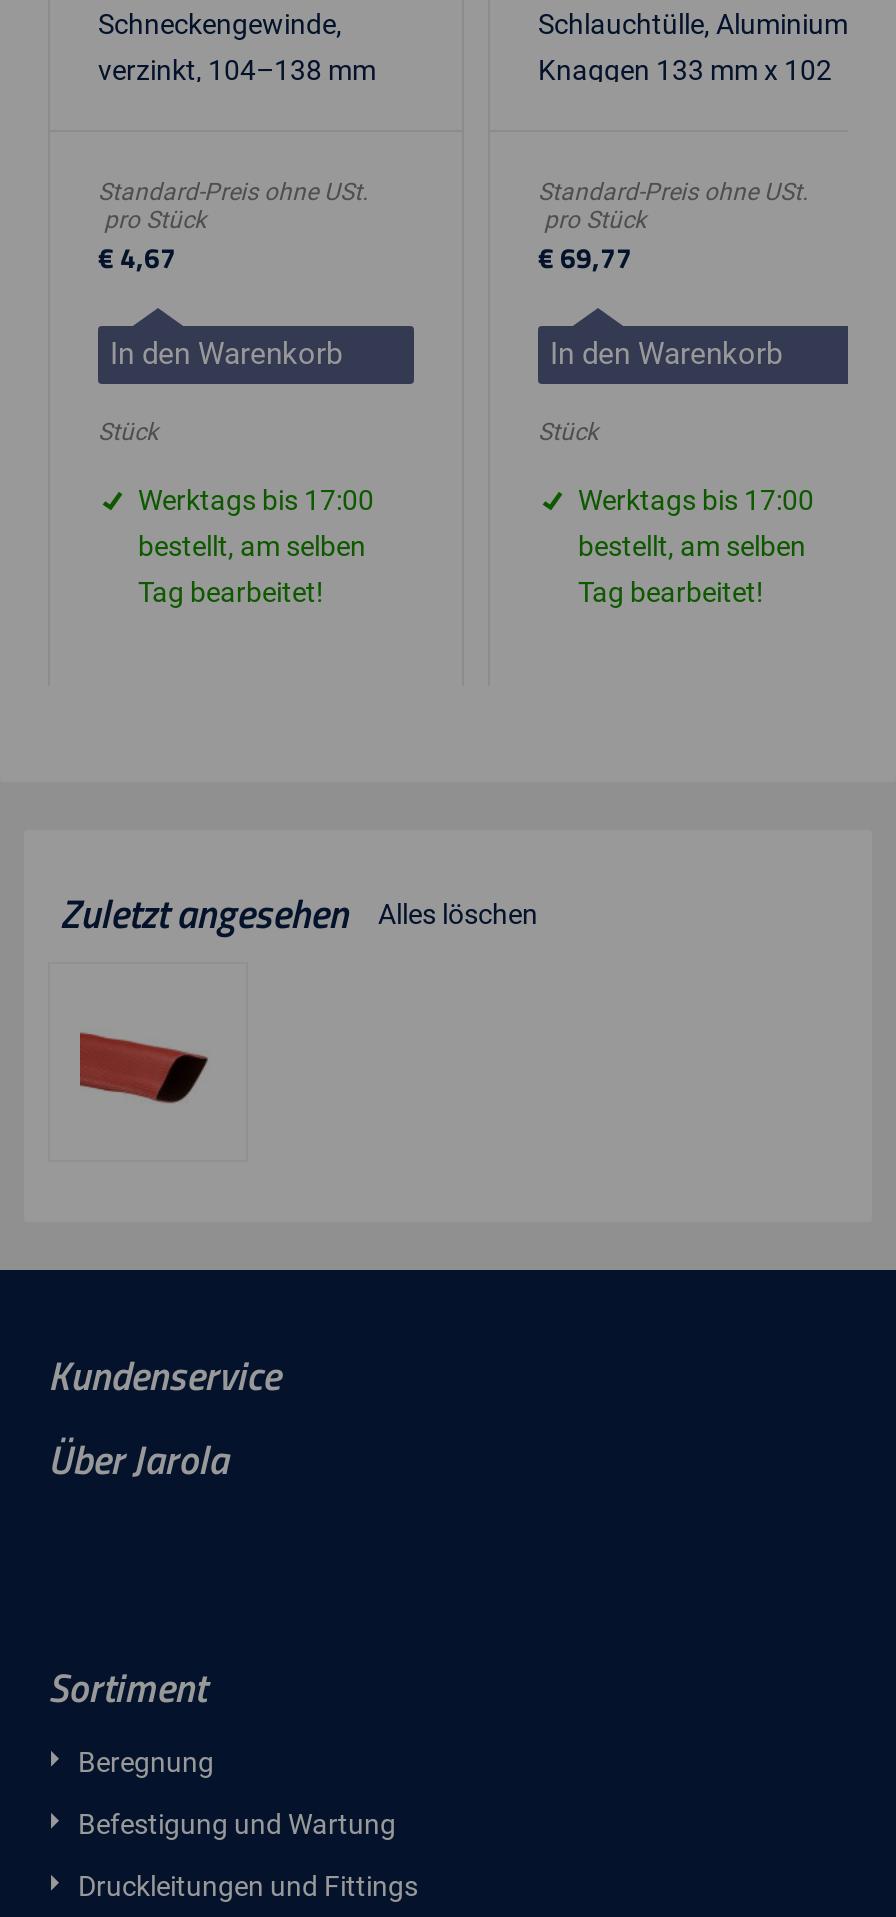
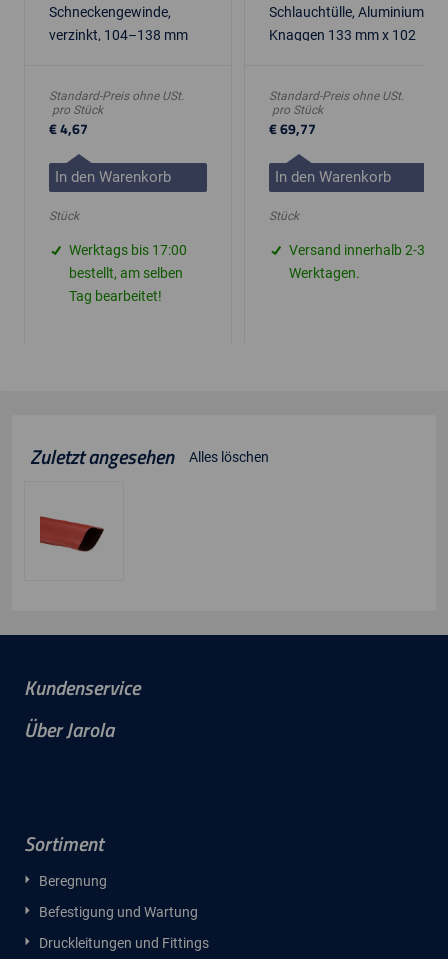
- Werktags bis 17:00
- bestellt, am selben
- Tag bearbeitet!
+ Versand innerhalb 2-3
+ Werktagen.
